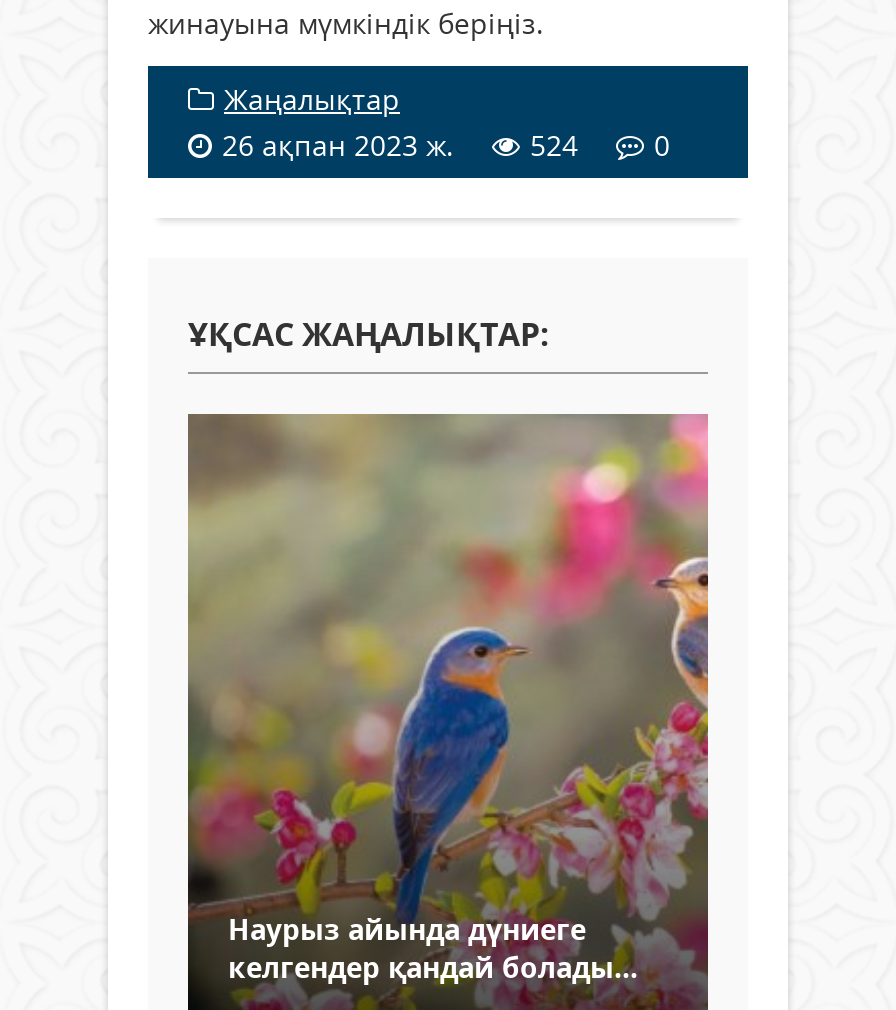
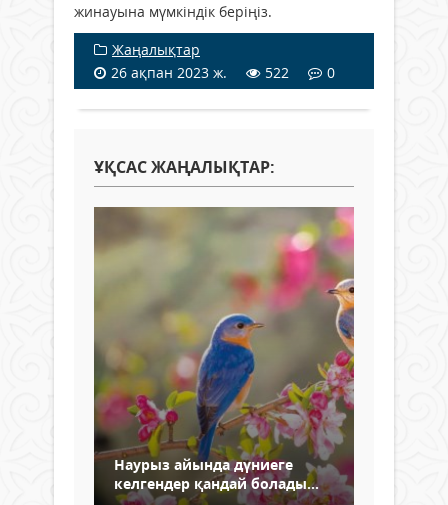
- 26 ақпан 2023 ж. 524 0
+ 26 ақпан 2023 ж. 522 0
